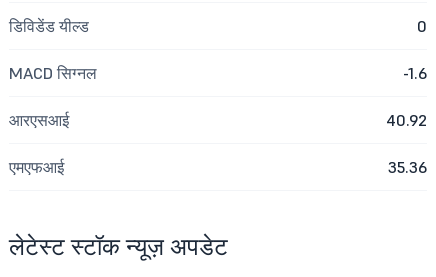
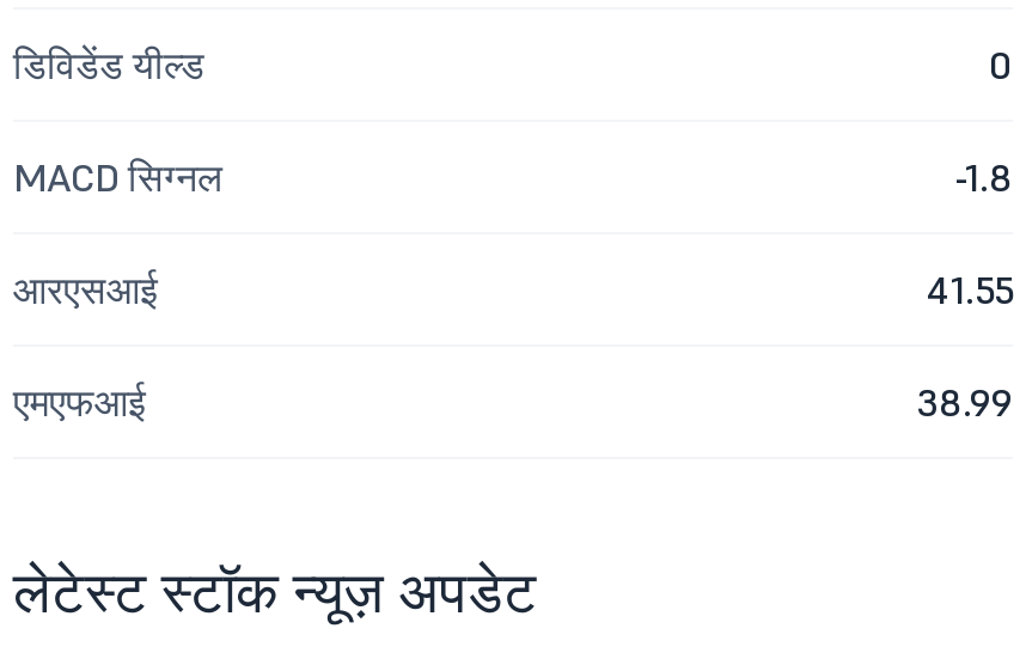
- -1.6
+ -1.8

- 40.92
+ 41.55

- 35.36
+ 38.99
